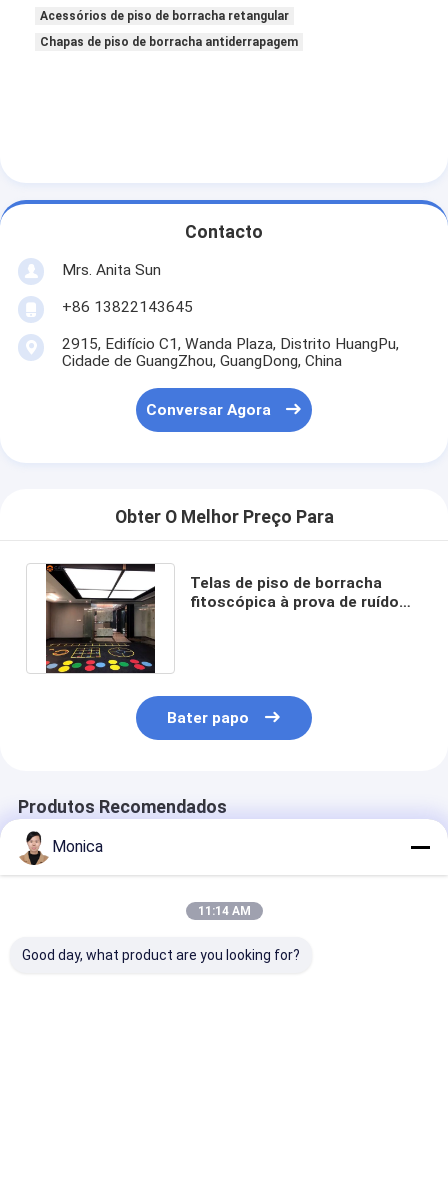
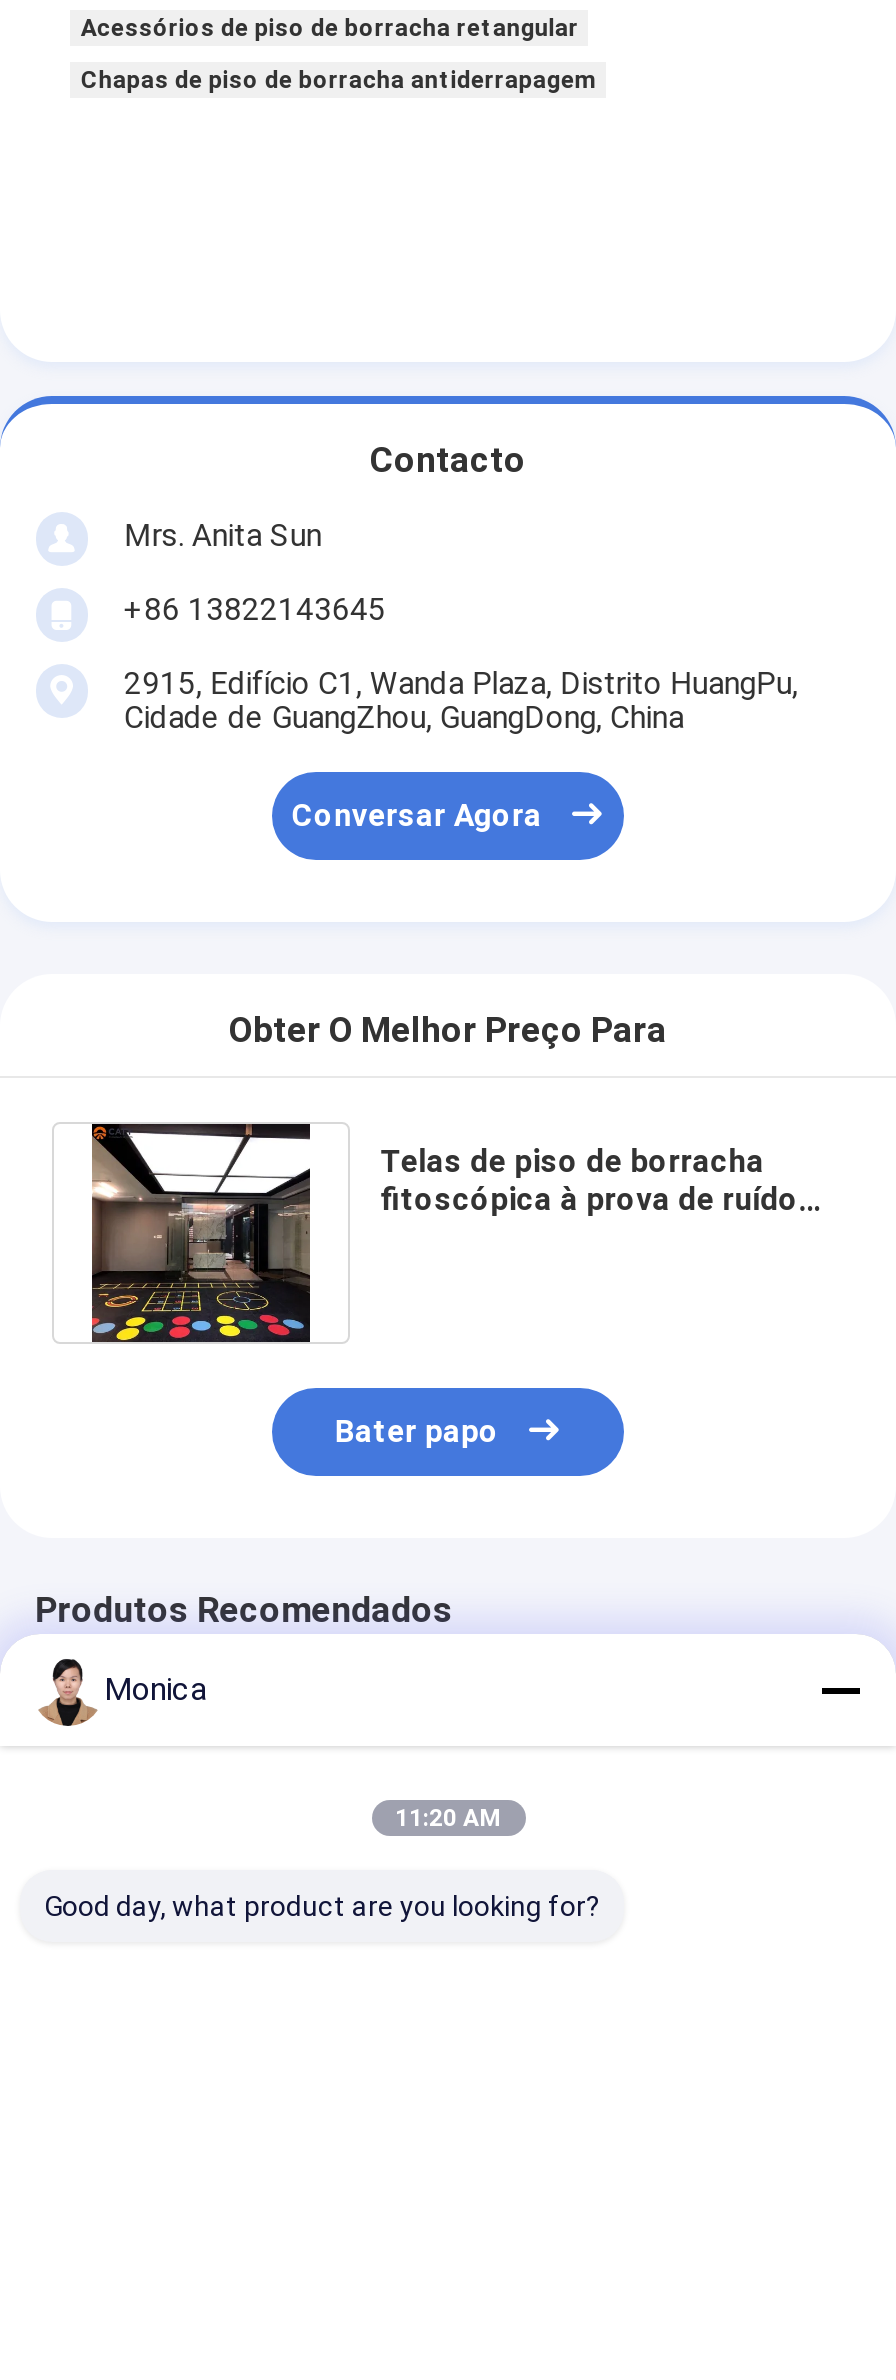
- 11:14 AM
+ 11:20 AM
